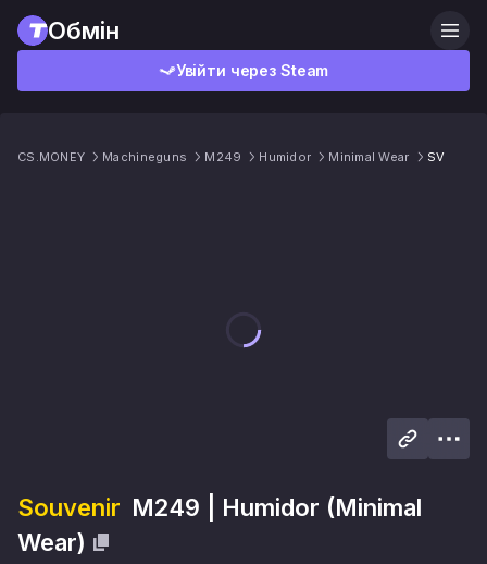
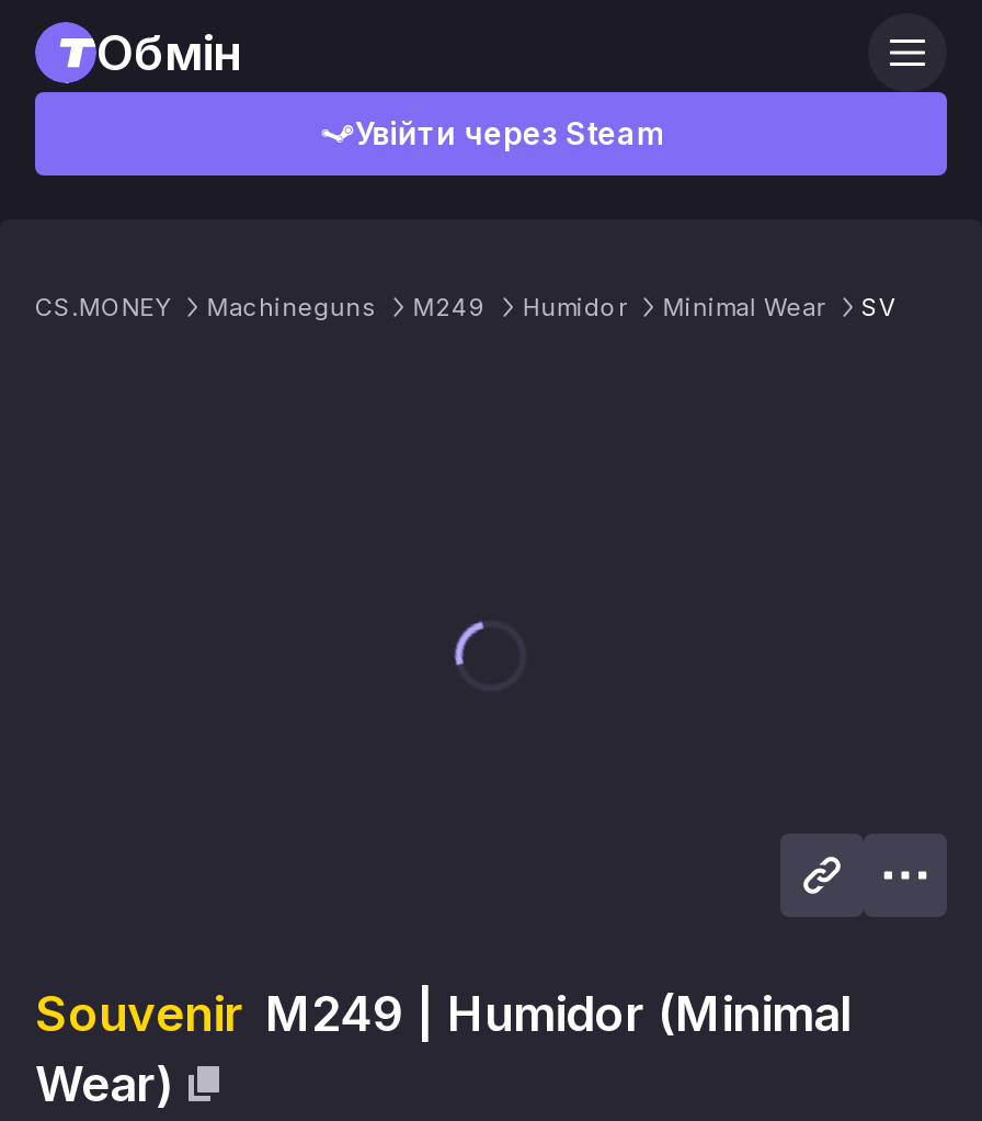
- [image]
+ [image]
